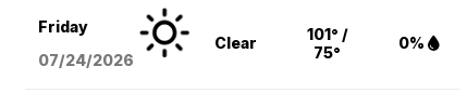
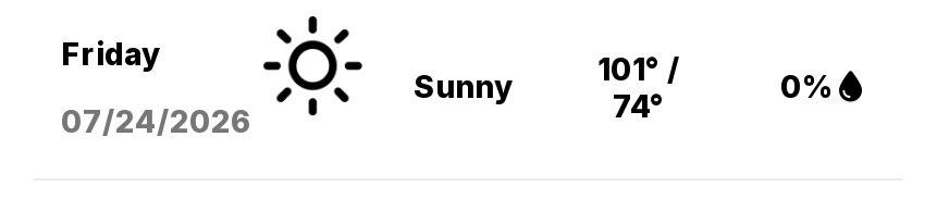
- Clear
+ Sunny

- 75°
+ 74°
